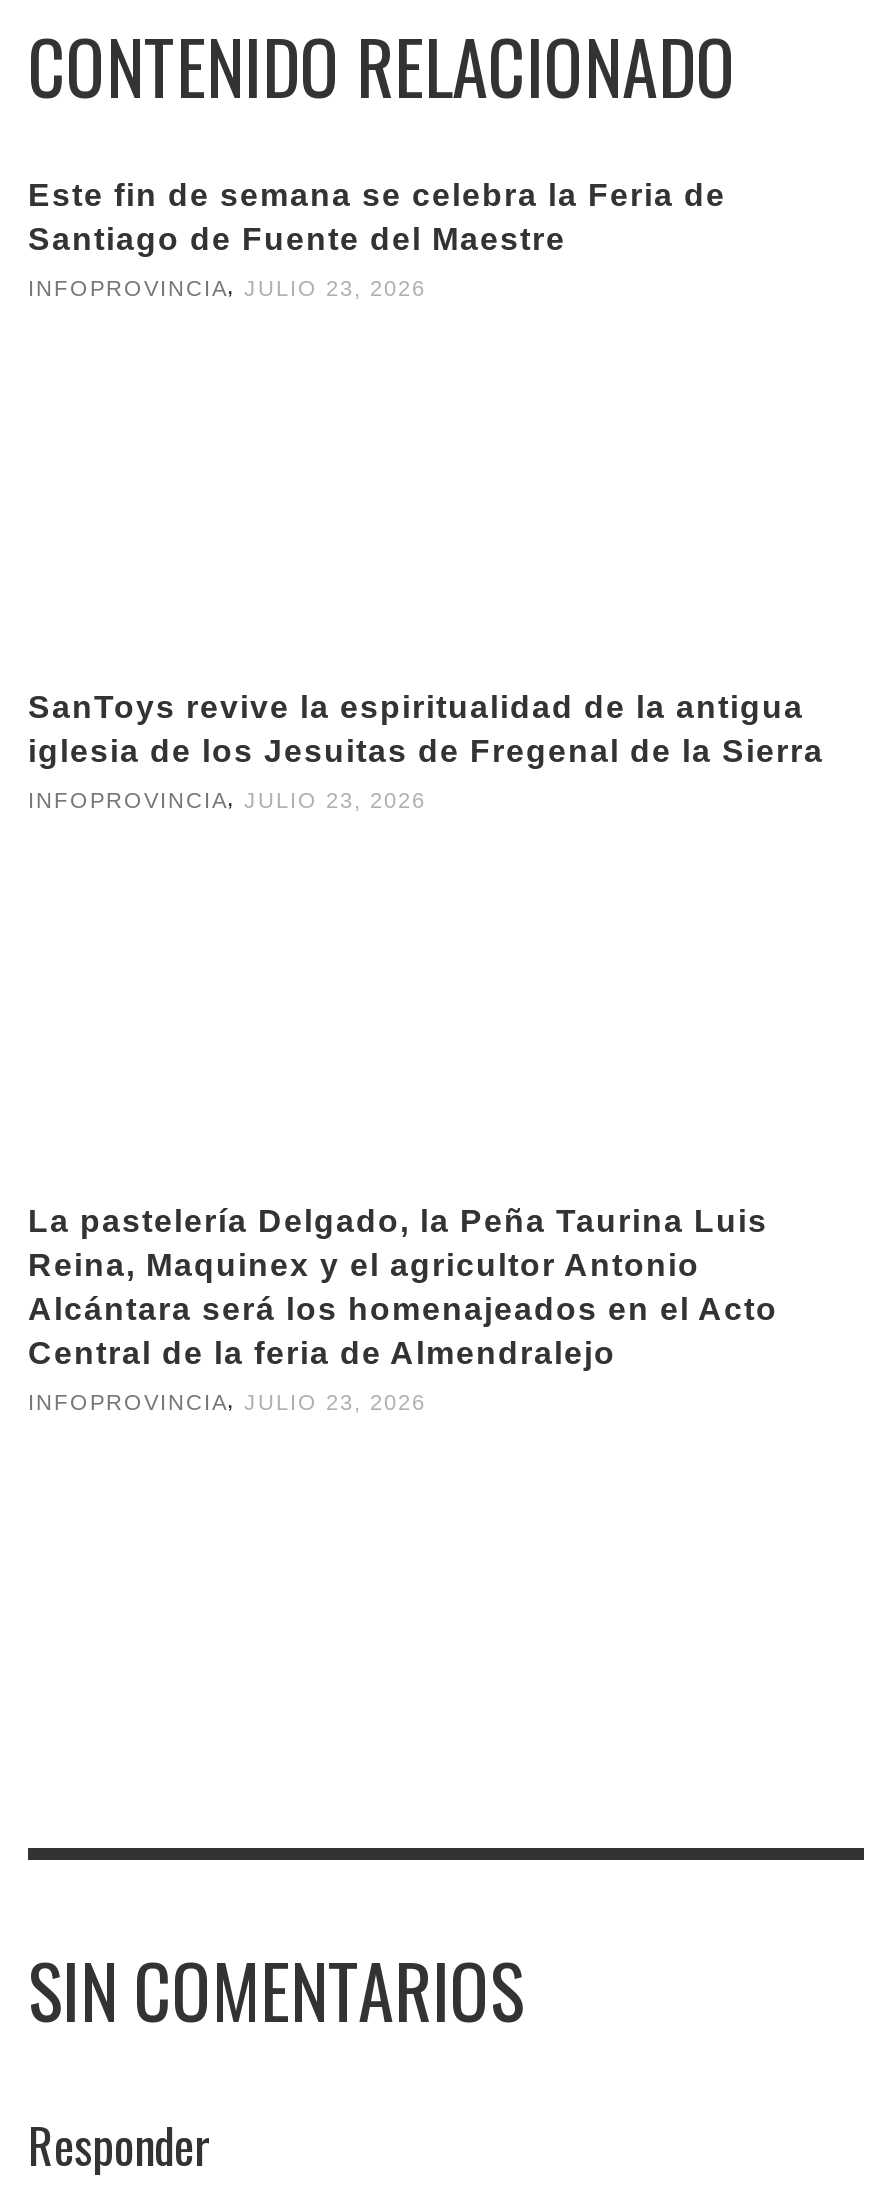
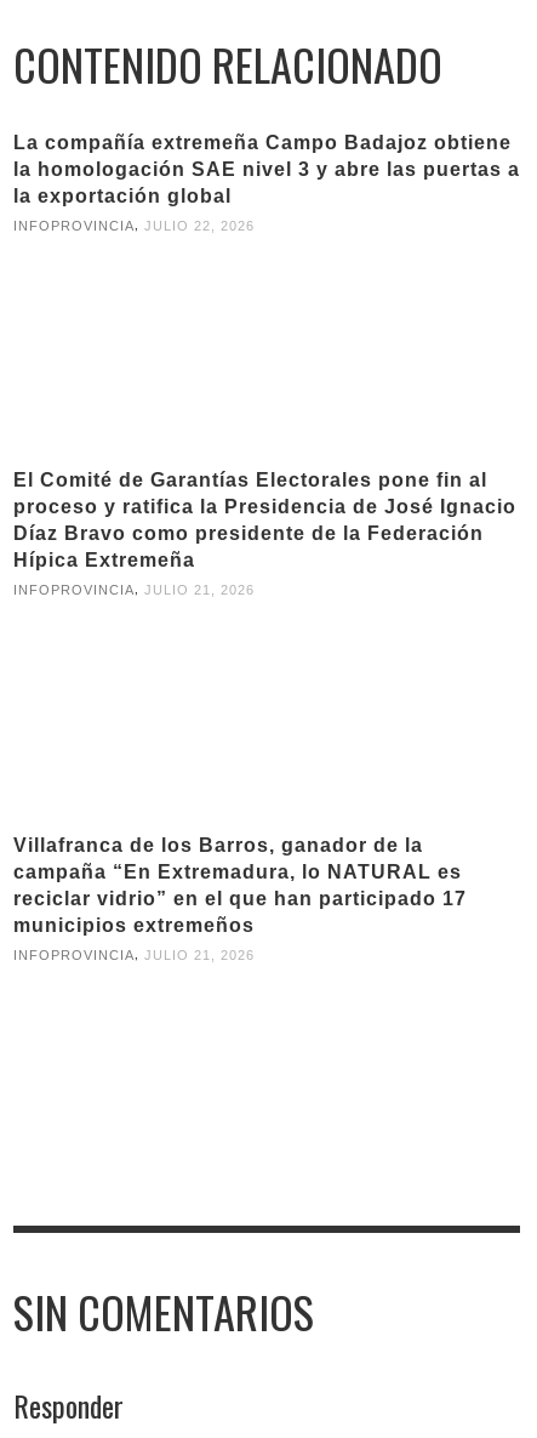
- Este fin de semana se celebra la Feria de
- Santiago de Fuente del Maestre
- INFOPROVINCIA, JULIO 23, 2026
+ La compañía extremeña Campo Badajoz obtiene
+ la homologación SAE nivel 3 y abre las puertas a
+ la exportación global
+ INFOPROVINCIA, JULIO 22, 2026

- SanToys revive la espiritualidad de la antigua
- iglesia de los Jesuitas de Fregenal de la Sierra
- INFOPROVINCIA, JULIO 23, 2026
+ El Comité de Garantías Electorales pone fin al
+ proceso y ratifica la Presidencia de José Ignacio
+ Díaz Bravo como presidente de la Federación
+ Hípica Extremeña
+ INFOPROVINCIA, JULIO 21, 2026

- La pastelería Delgado, la Peña Taurina Luis
- Reina, Maquinex y el agricultor Antonio
- Alcántara será los homenajeados en el Acto
- Central de la feria de Almendralejo
- INFOPROVINCIA, JULIO 23, 2026
+ Villafranca de los Barros, ganador de la
+ campaña “En Extremadura, lo NATURAL es
+ reciclar vidrio” en el que han participado 17
+ municipios extremeños
+ INFOPROVINCIA, JULIO 21, 2026
